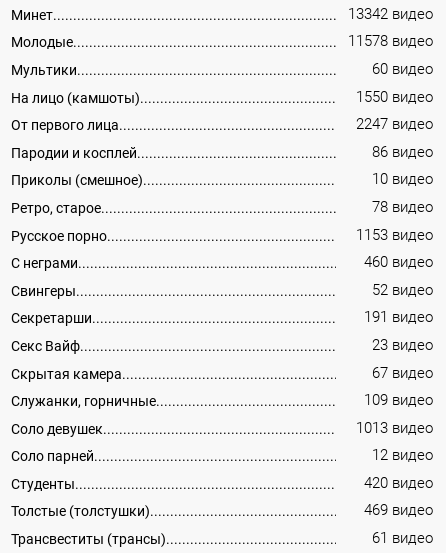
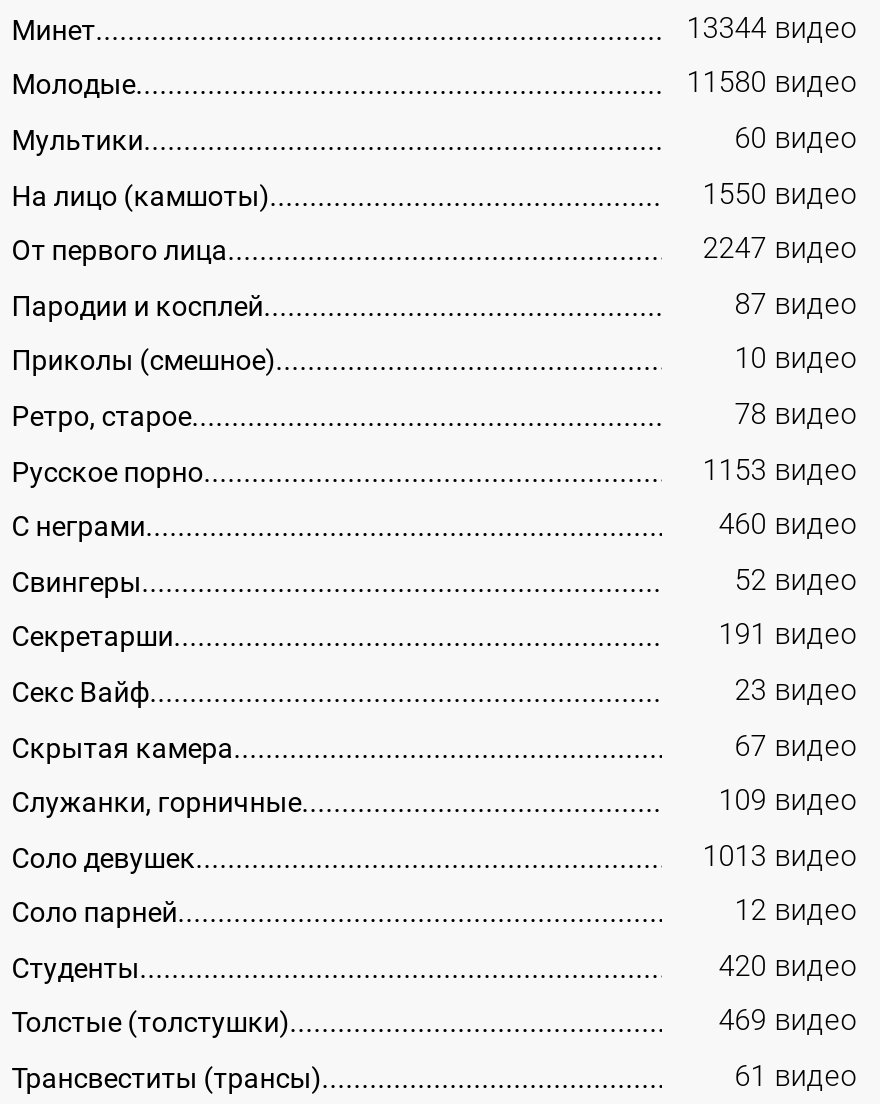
- 13342 видео
+ 13344 видео

- 11578 видео
+ 11580 видео

- 86 видео
+ 87 видео
